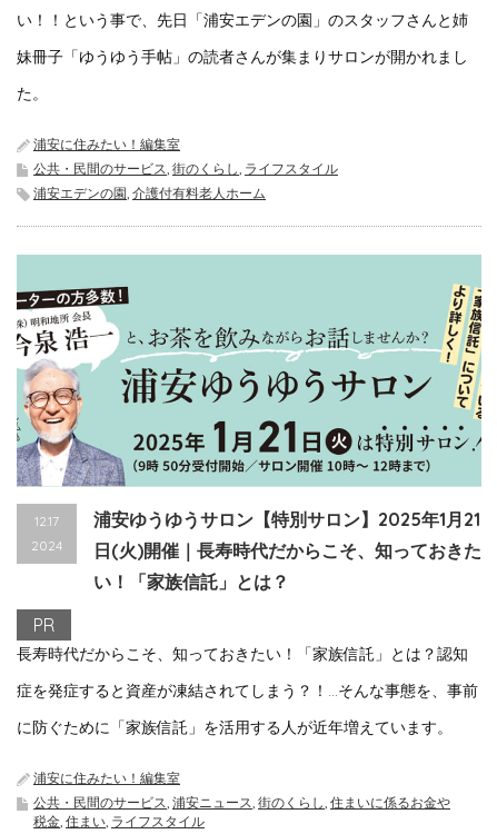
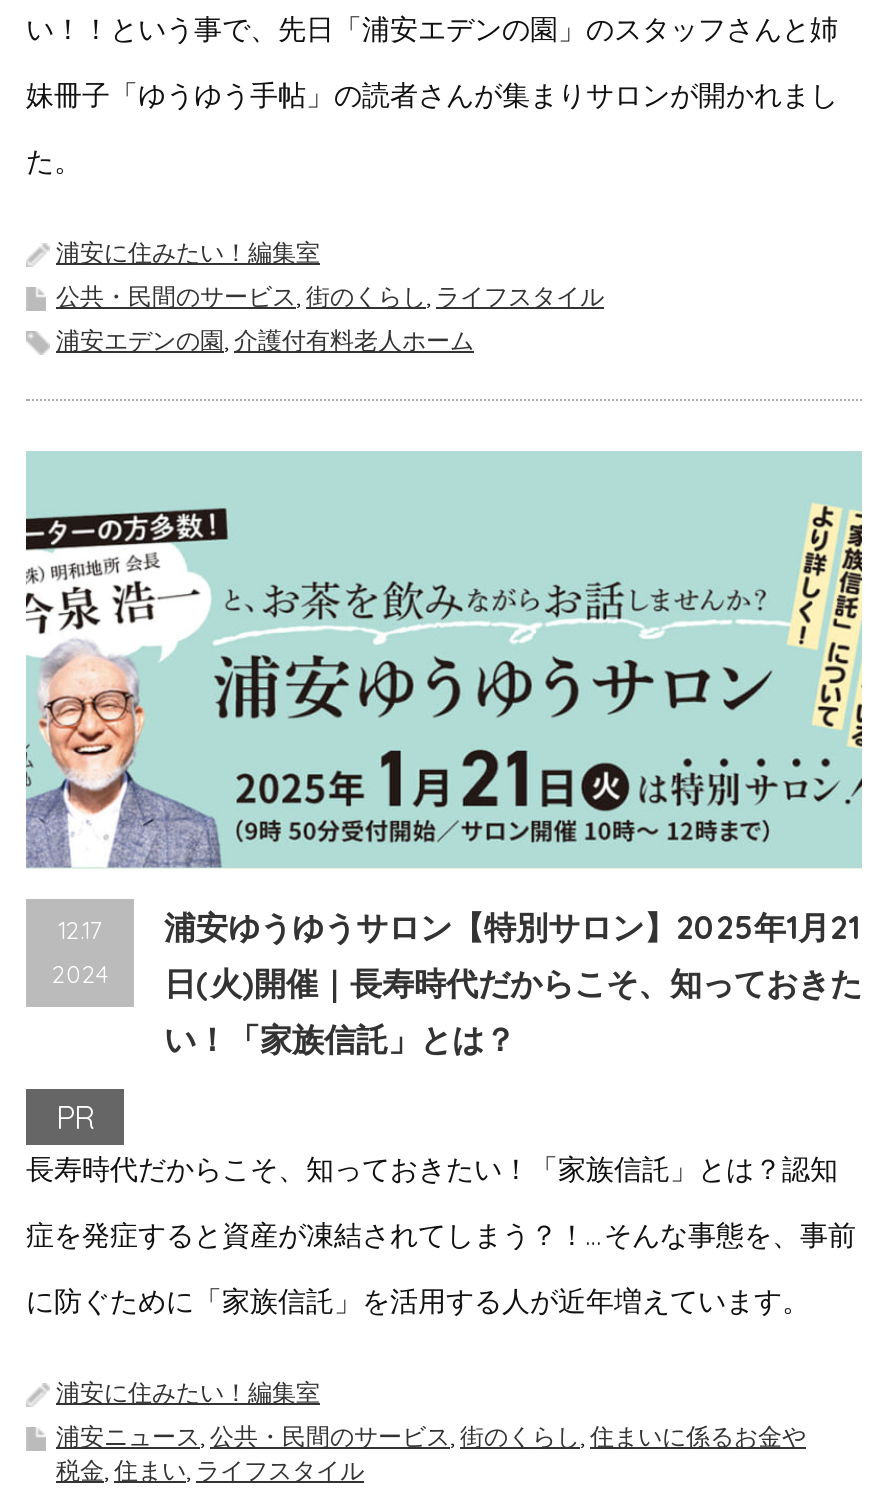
- 公共・民間のサービス,浦安ニュース,街のくらし,住まいに係るお金や
+ 浦安ニュース,公共・民間のサービス,街のくらし,住まいに係るお金や
